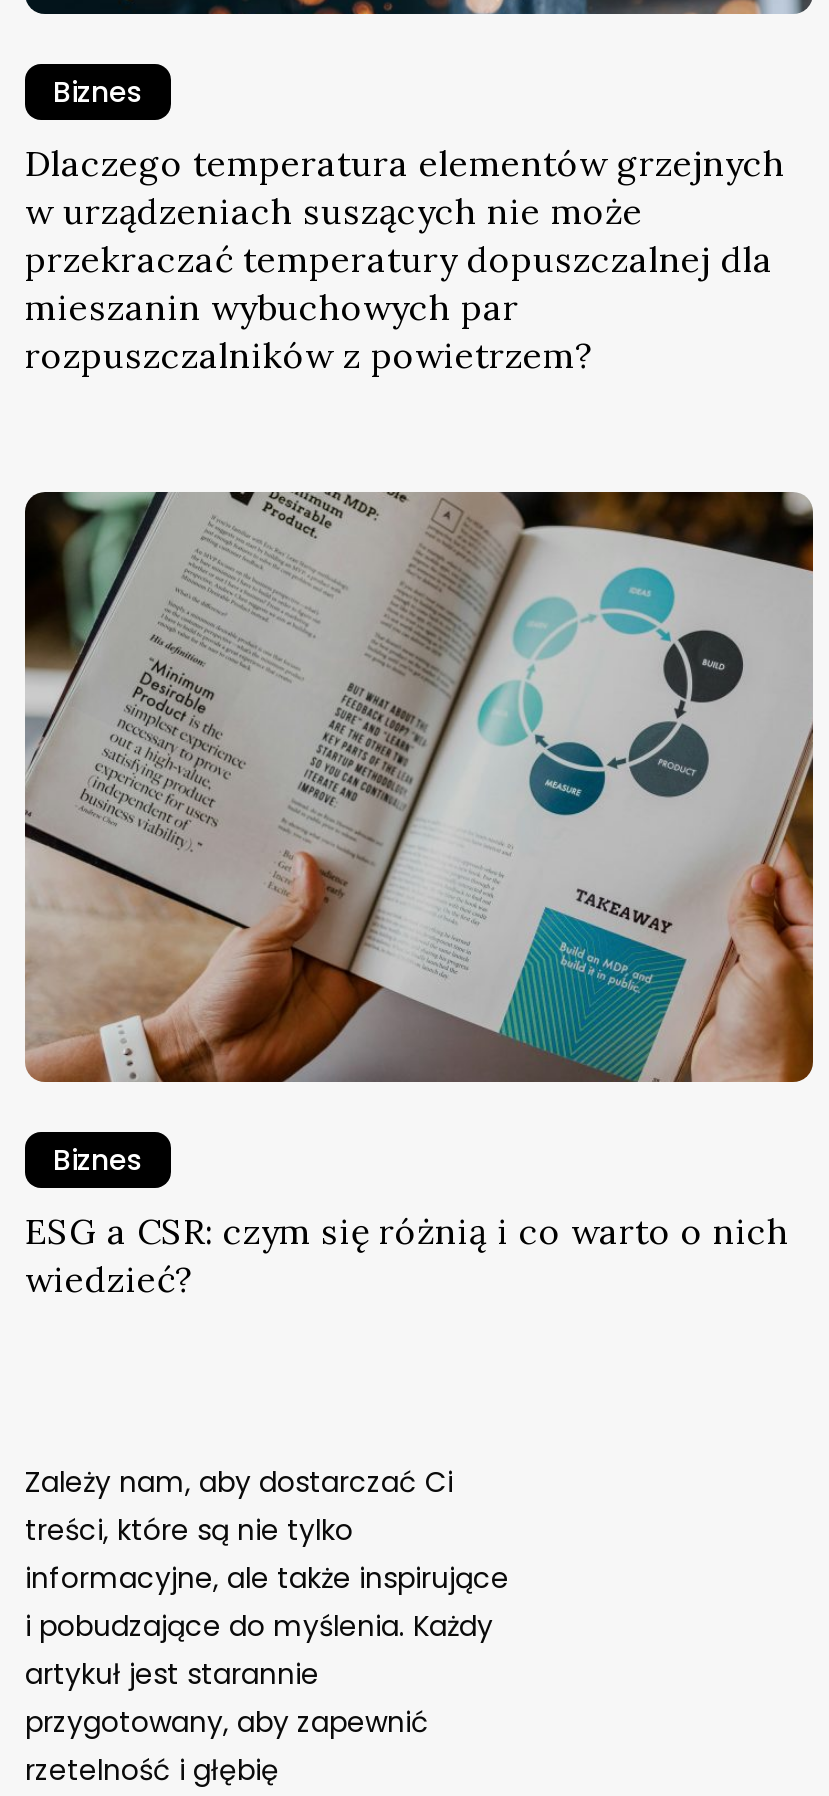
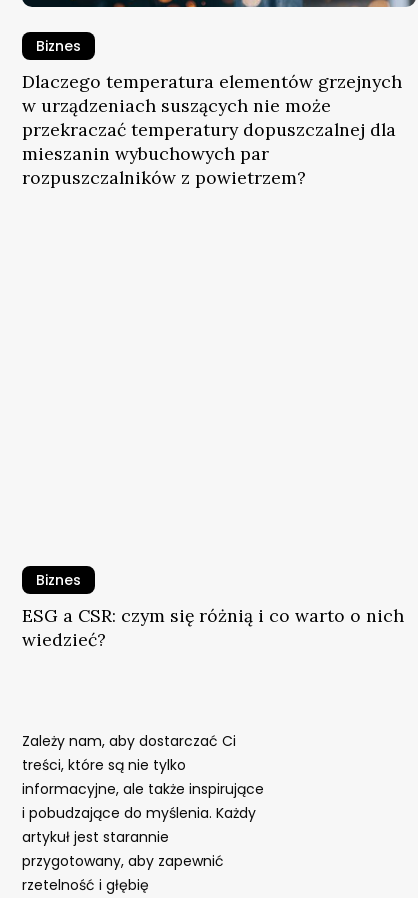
- [image]
